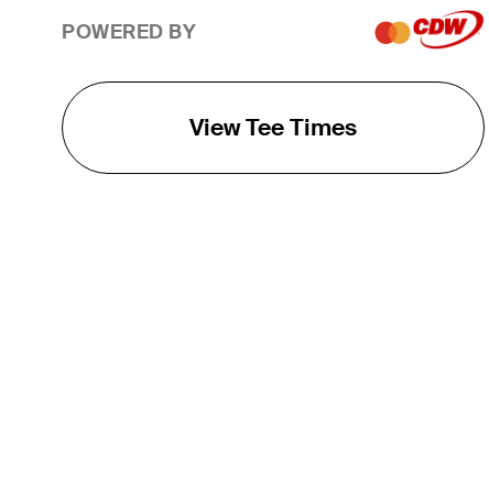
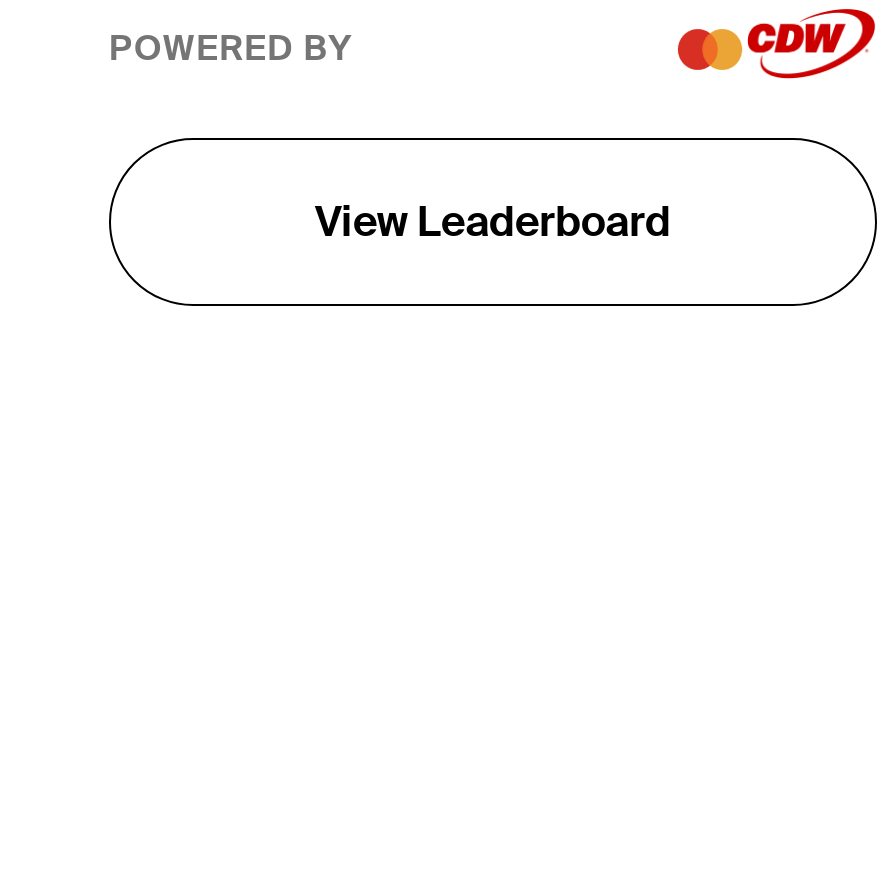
- View Tee Times
+ View Leaderboard
